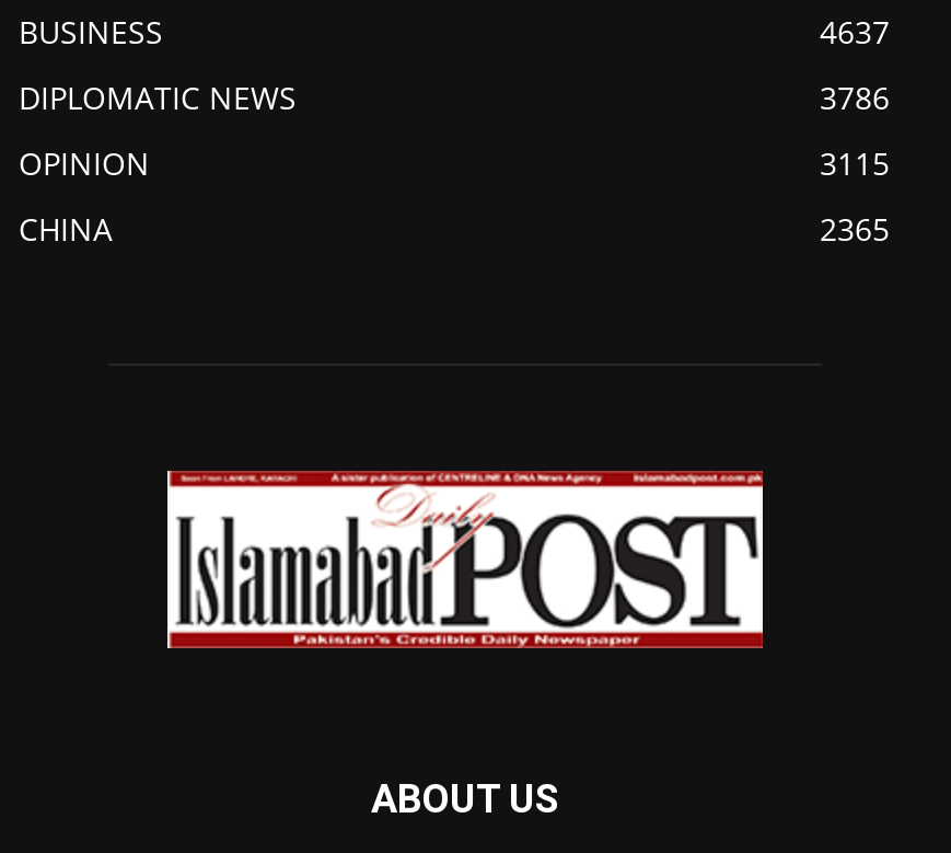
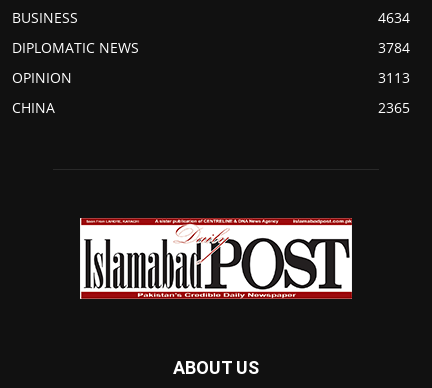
- 4637
+ 4634

- 3786
+ 3784

- 3115
+ 3113
